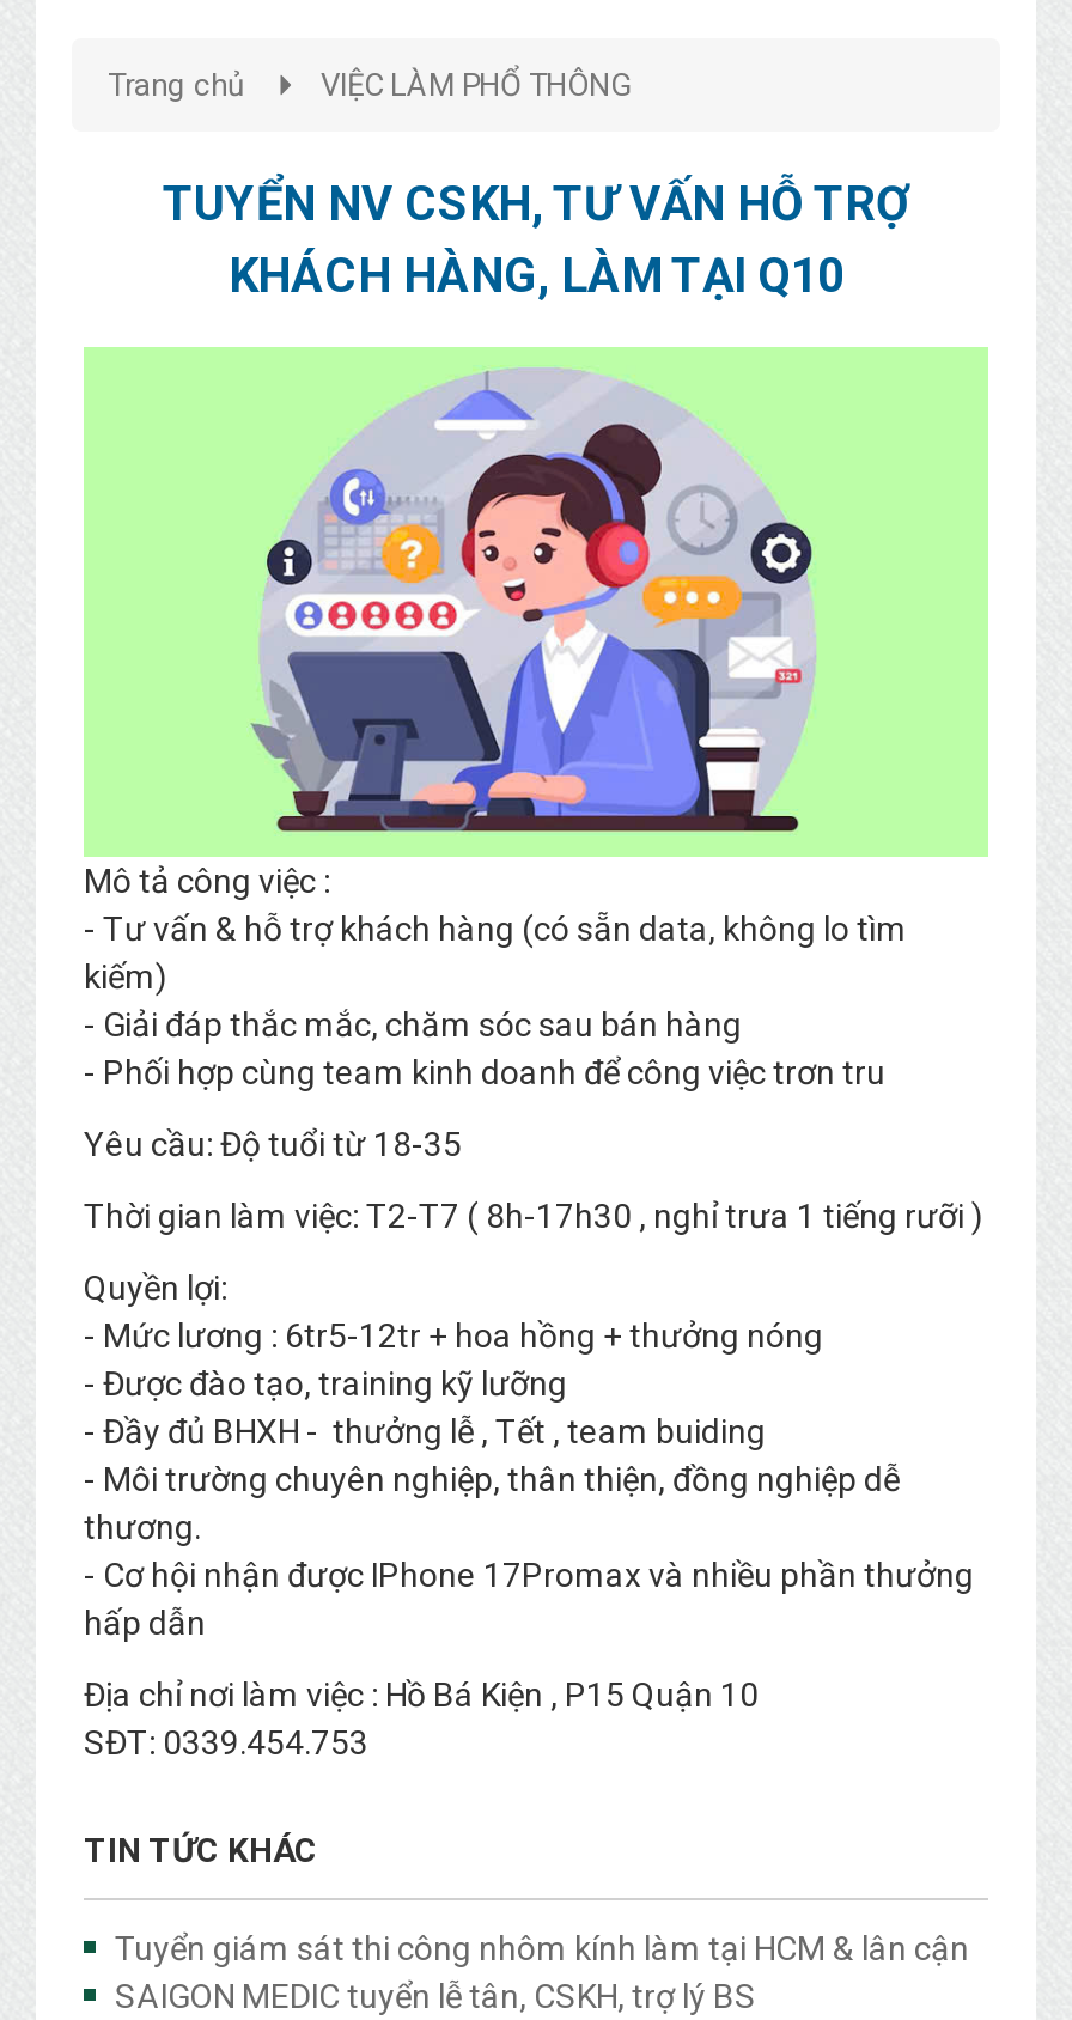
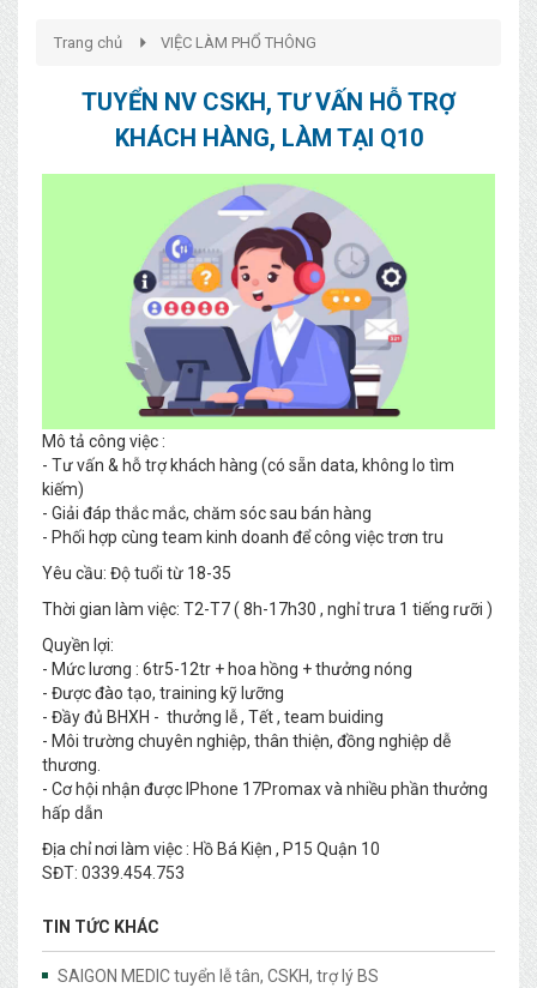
- Tuyển giám sát thi công nhôm kính làm tại HCM & lân cận
